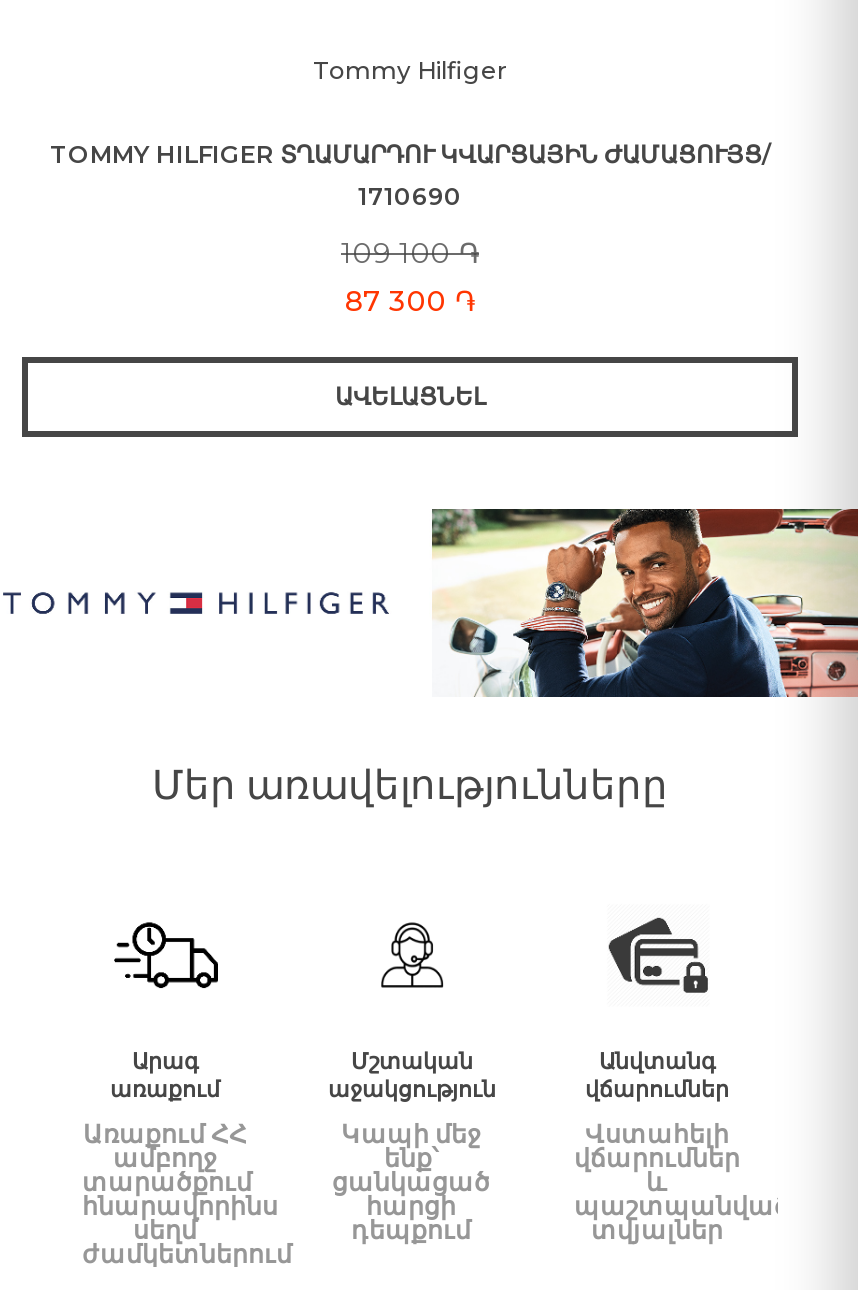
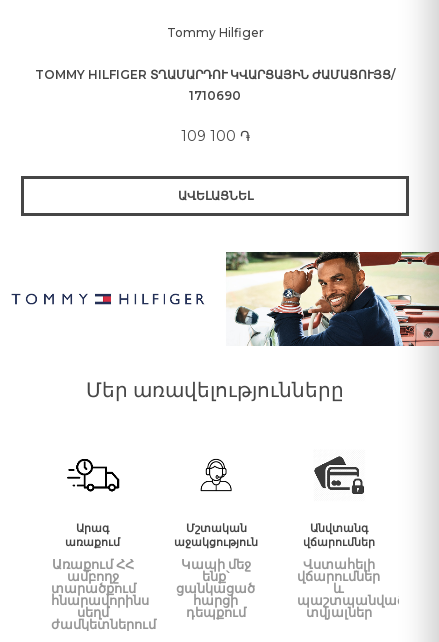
- 87 300 ֏
